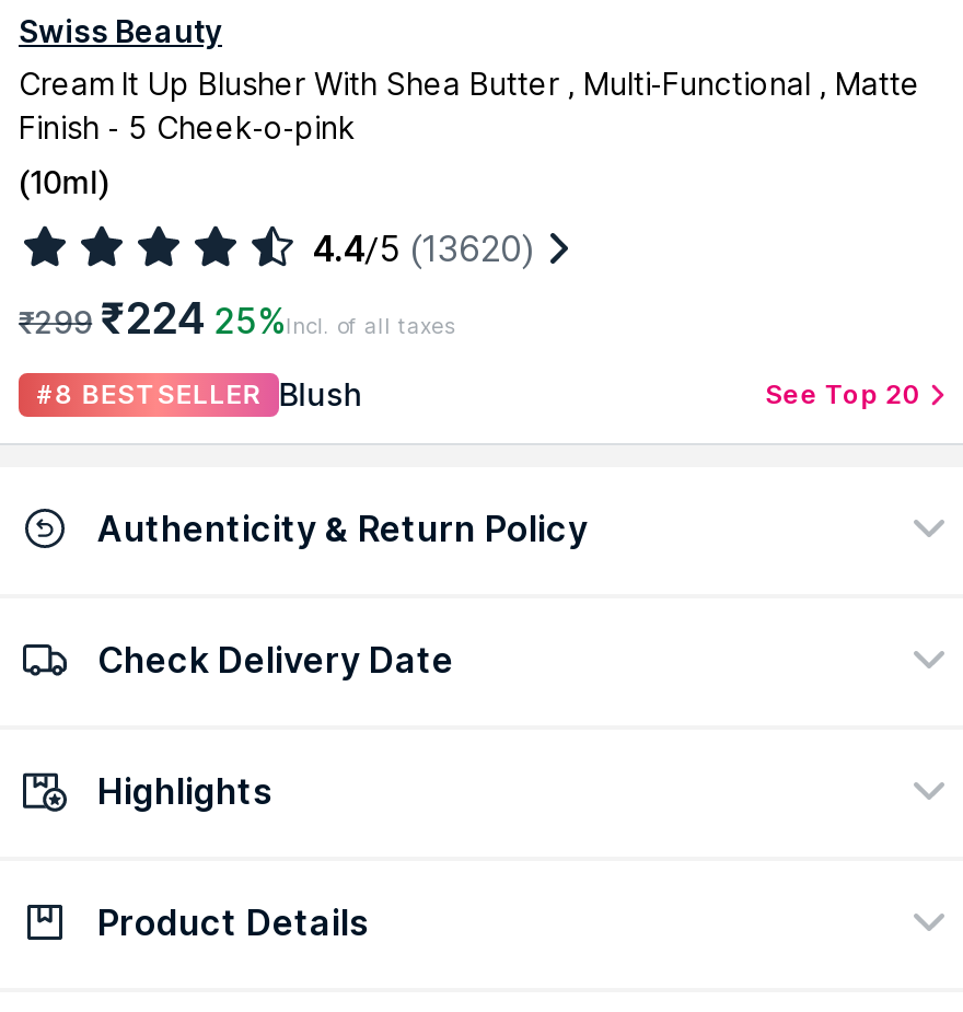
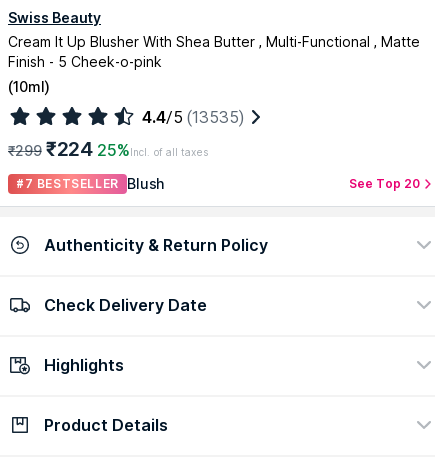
- 4.4/5 (13620)
+ 4.4/5 (13535)

- #8 BESTSELLER Blush
+ #7 BESTSELLER Blush
